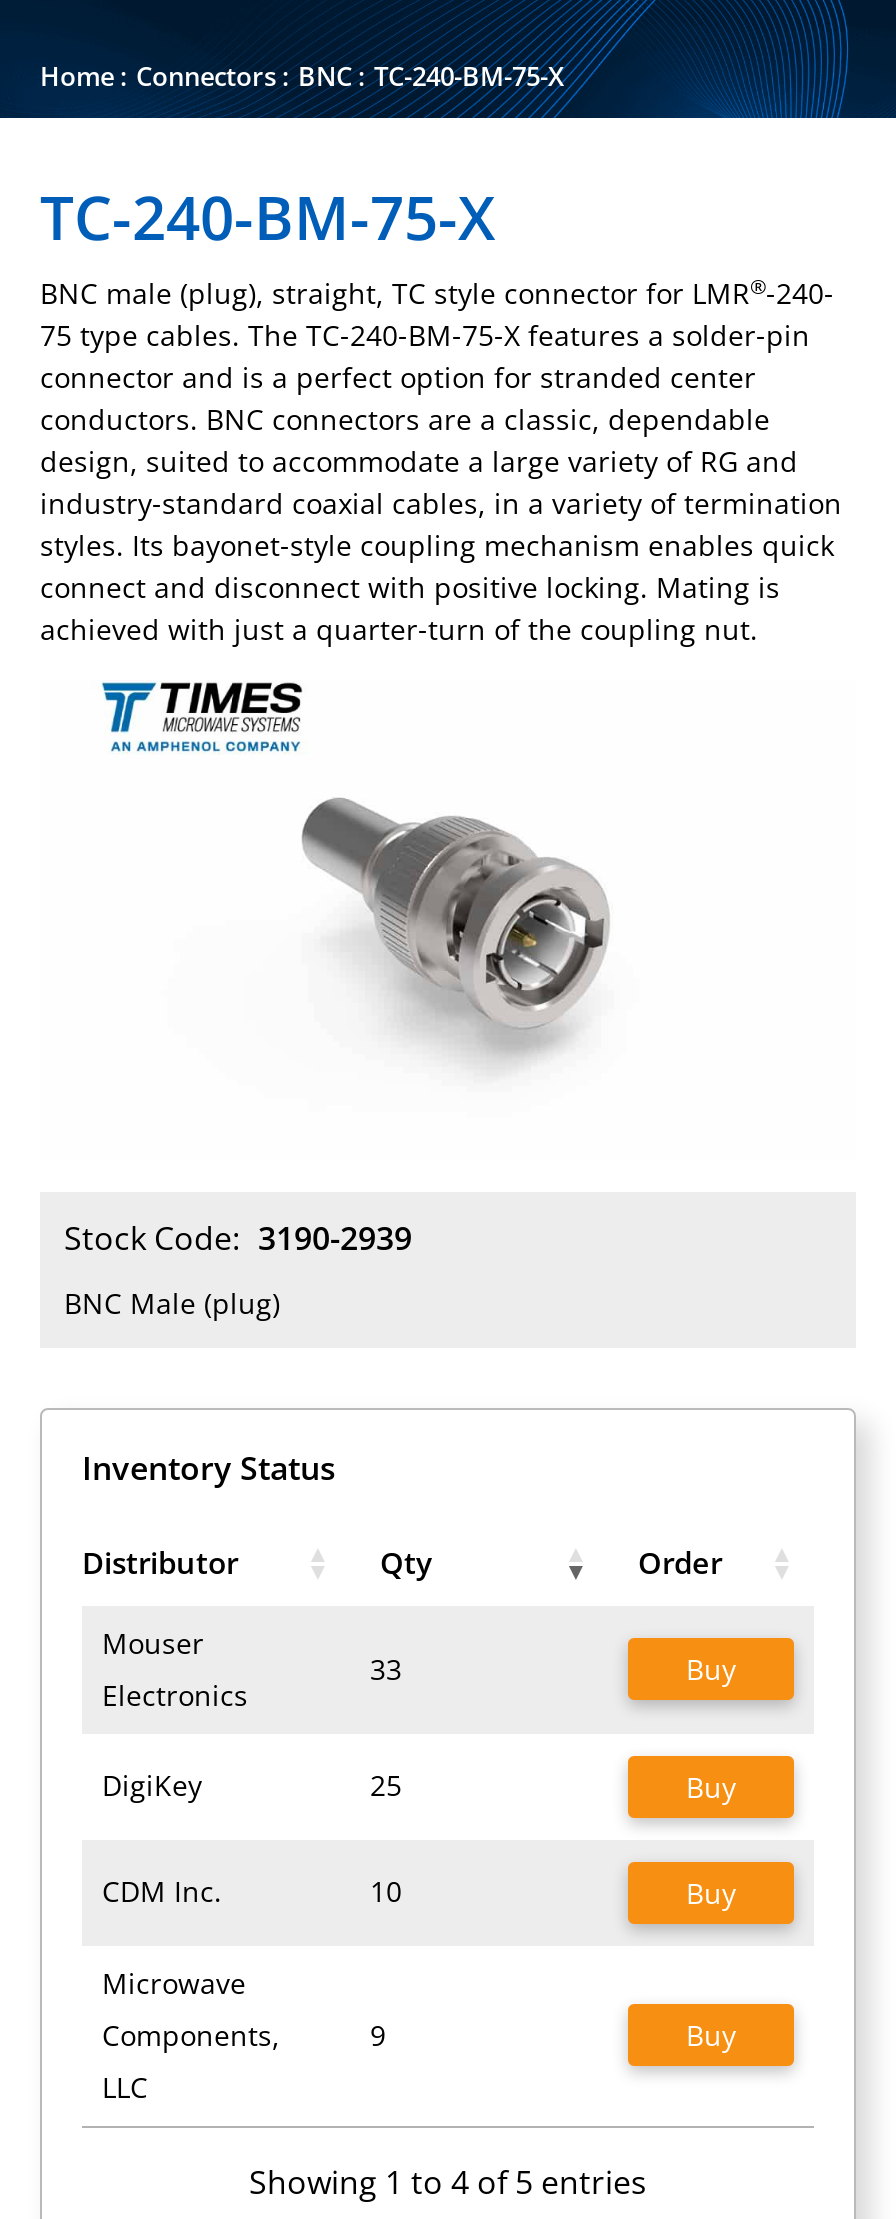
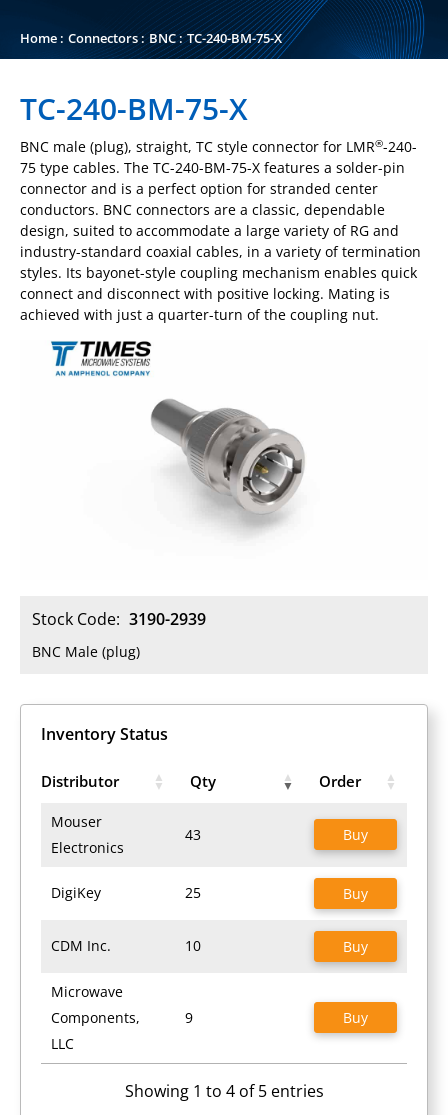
- 33
+ 43
